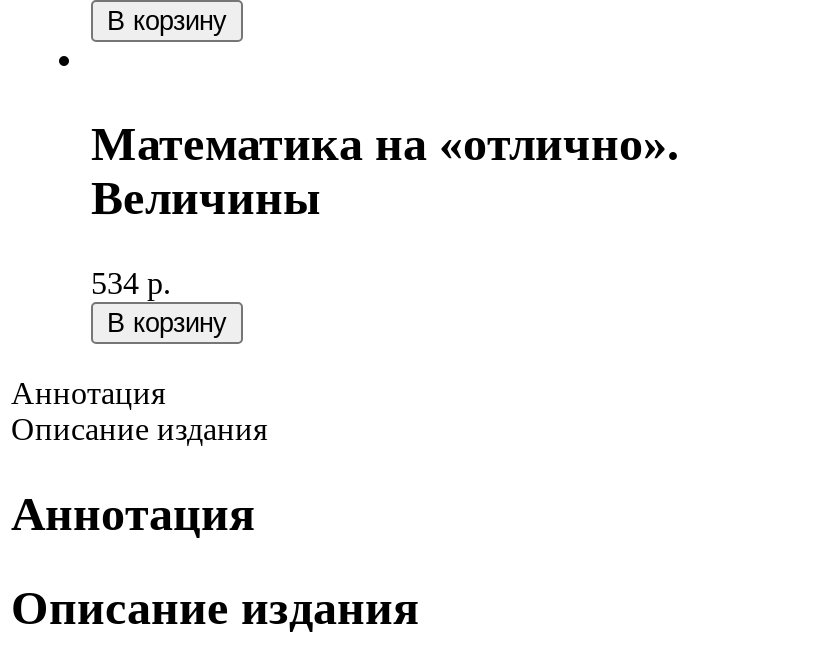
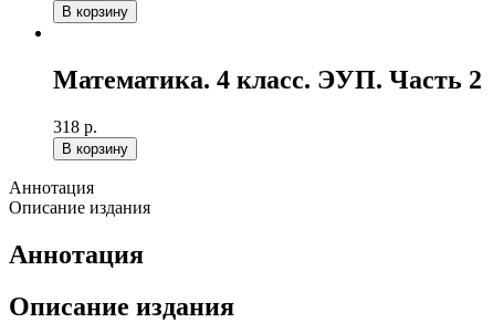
- Математика на «отлично».
- Величины
+ Математика. 4 класс. ЭУП. Часть 2

- 534 р.
+ 318 р.
